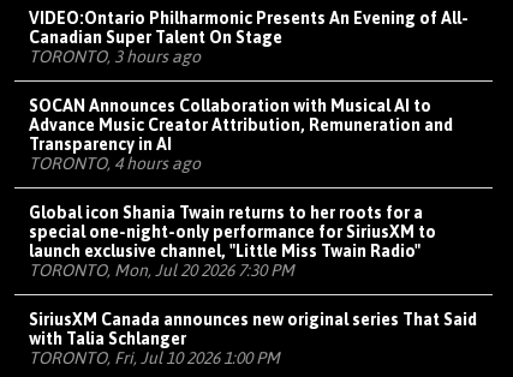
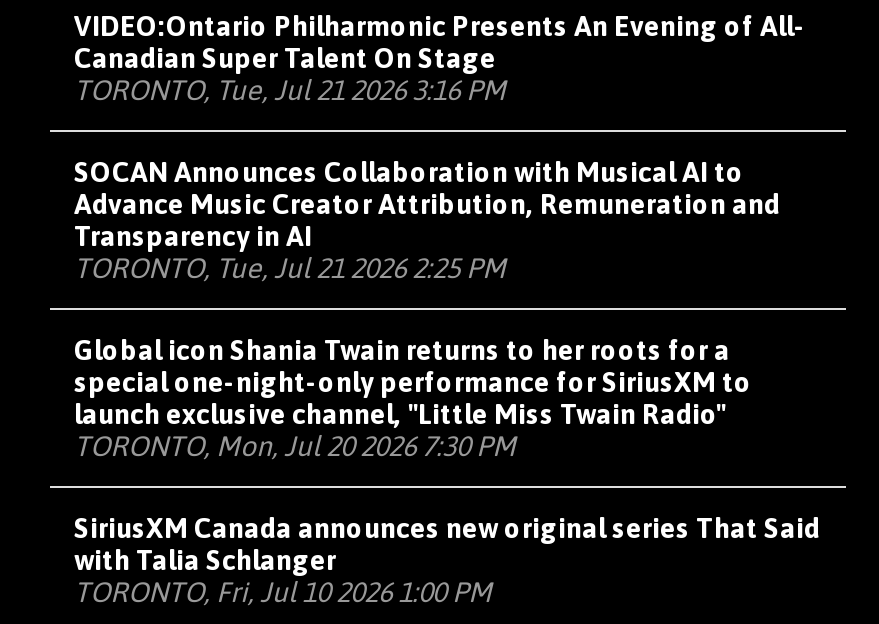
- TORONTO, 3 hours ago
+ TORONTO, Tue, Jul 21 2026 3:16 PM

- TORONTO, 4 hours ago
+ TORONTO, Tue, Jul 21 2026 2:25 PM
